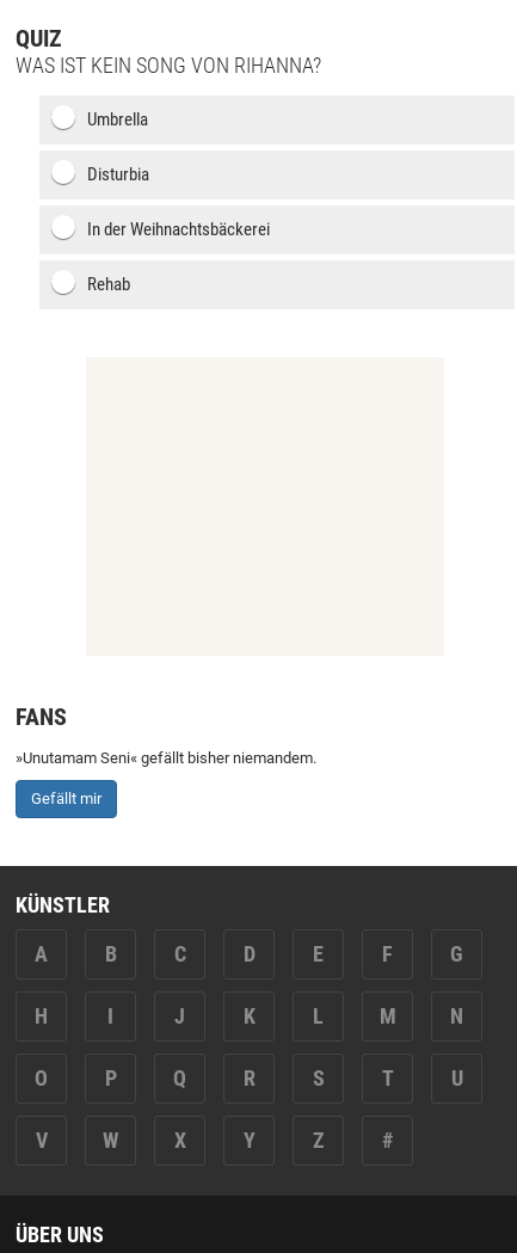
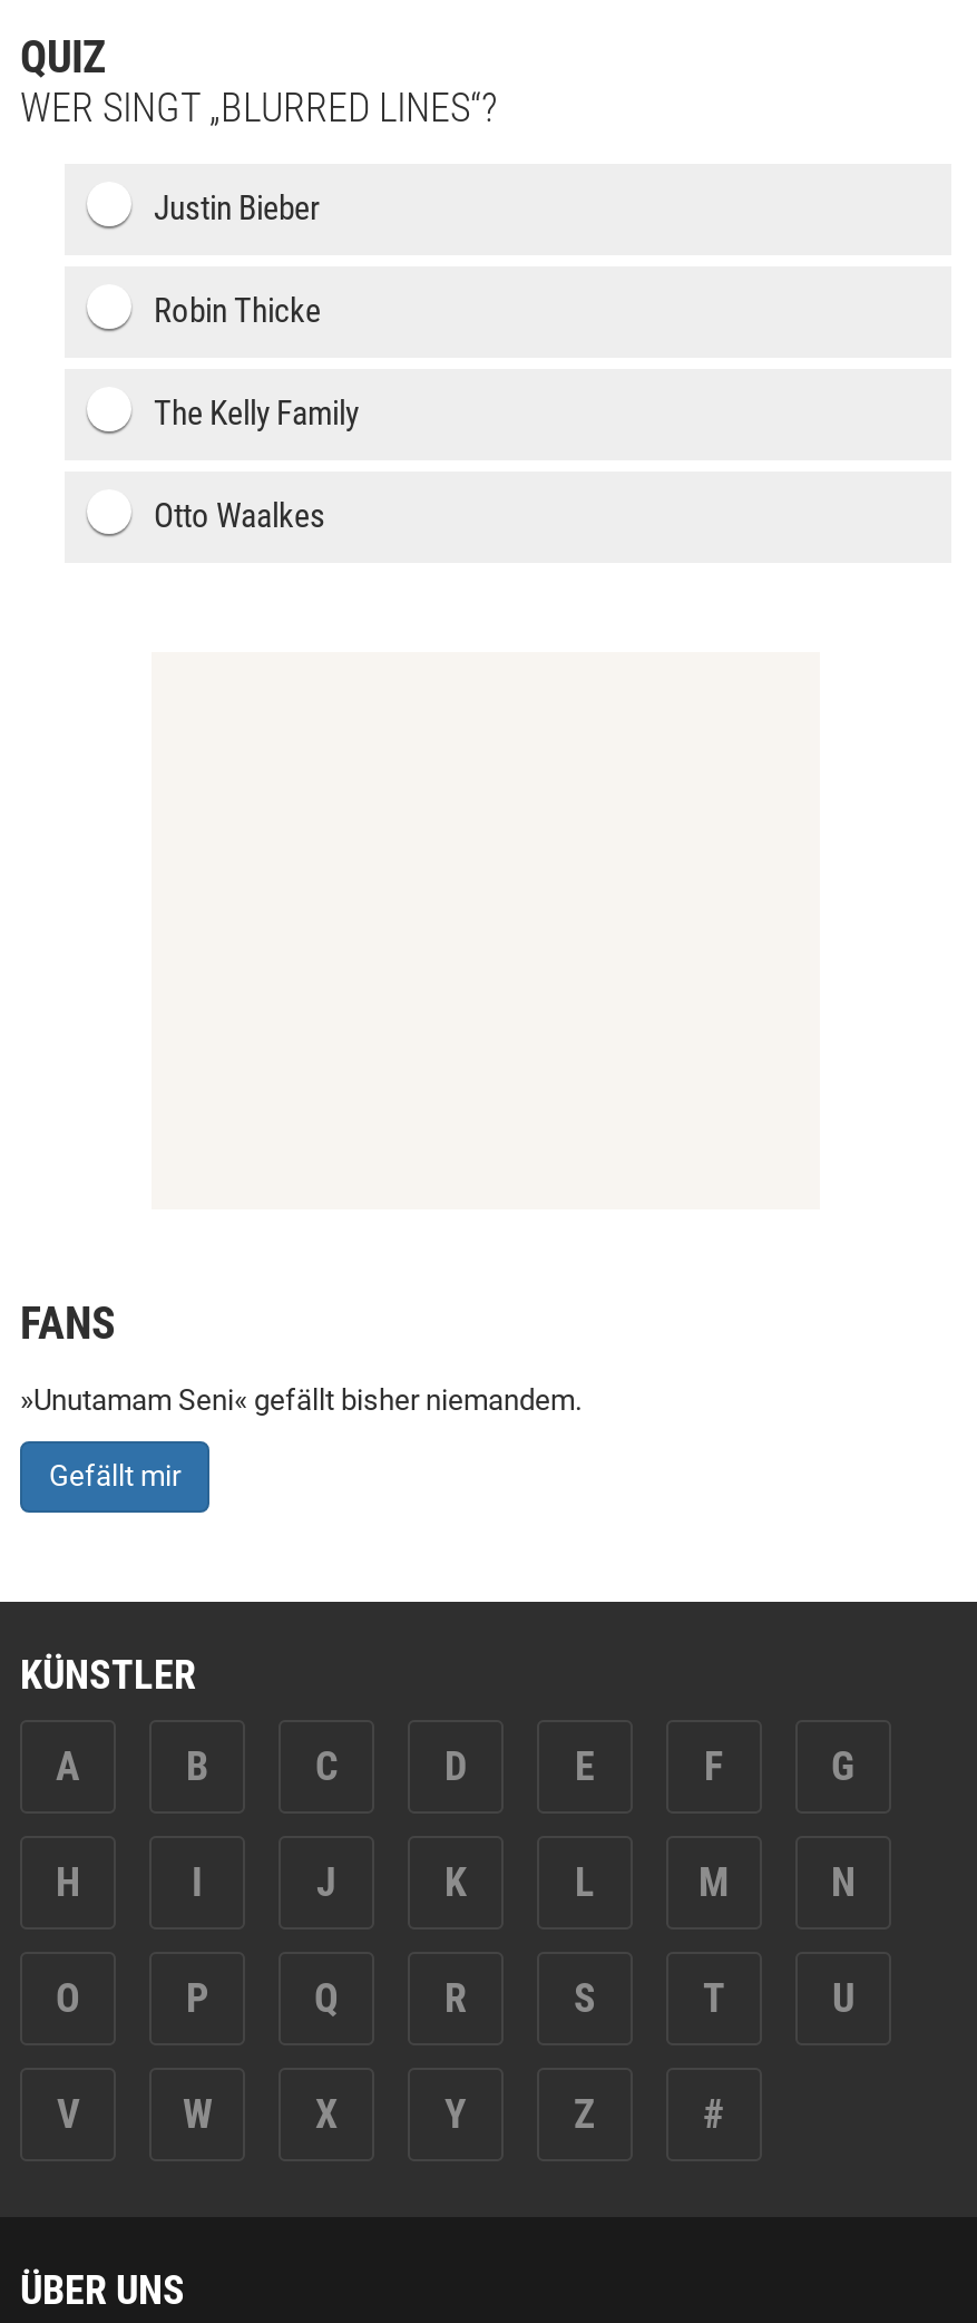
- WAS IST KEIN SONG VON RIHANNA?
+ WER SINGT „BLURRED LINES“?

- Umbrella
+ Justin Bieber

- Disturbia
+ Robin Thicke

- In der Weihnachtsbäckerei
+ The Kelly Family

- Rehab
+ Otto Waalkes
